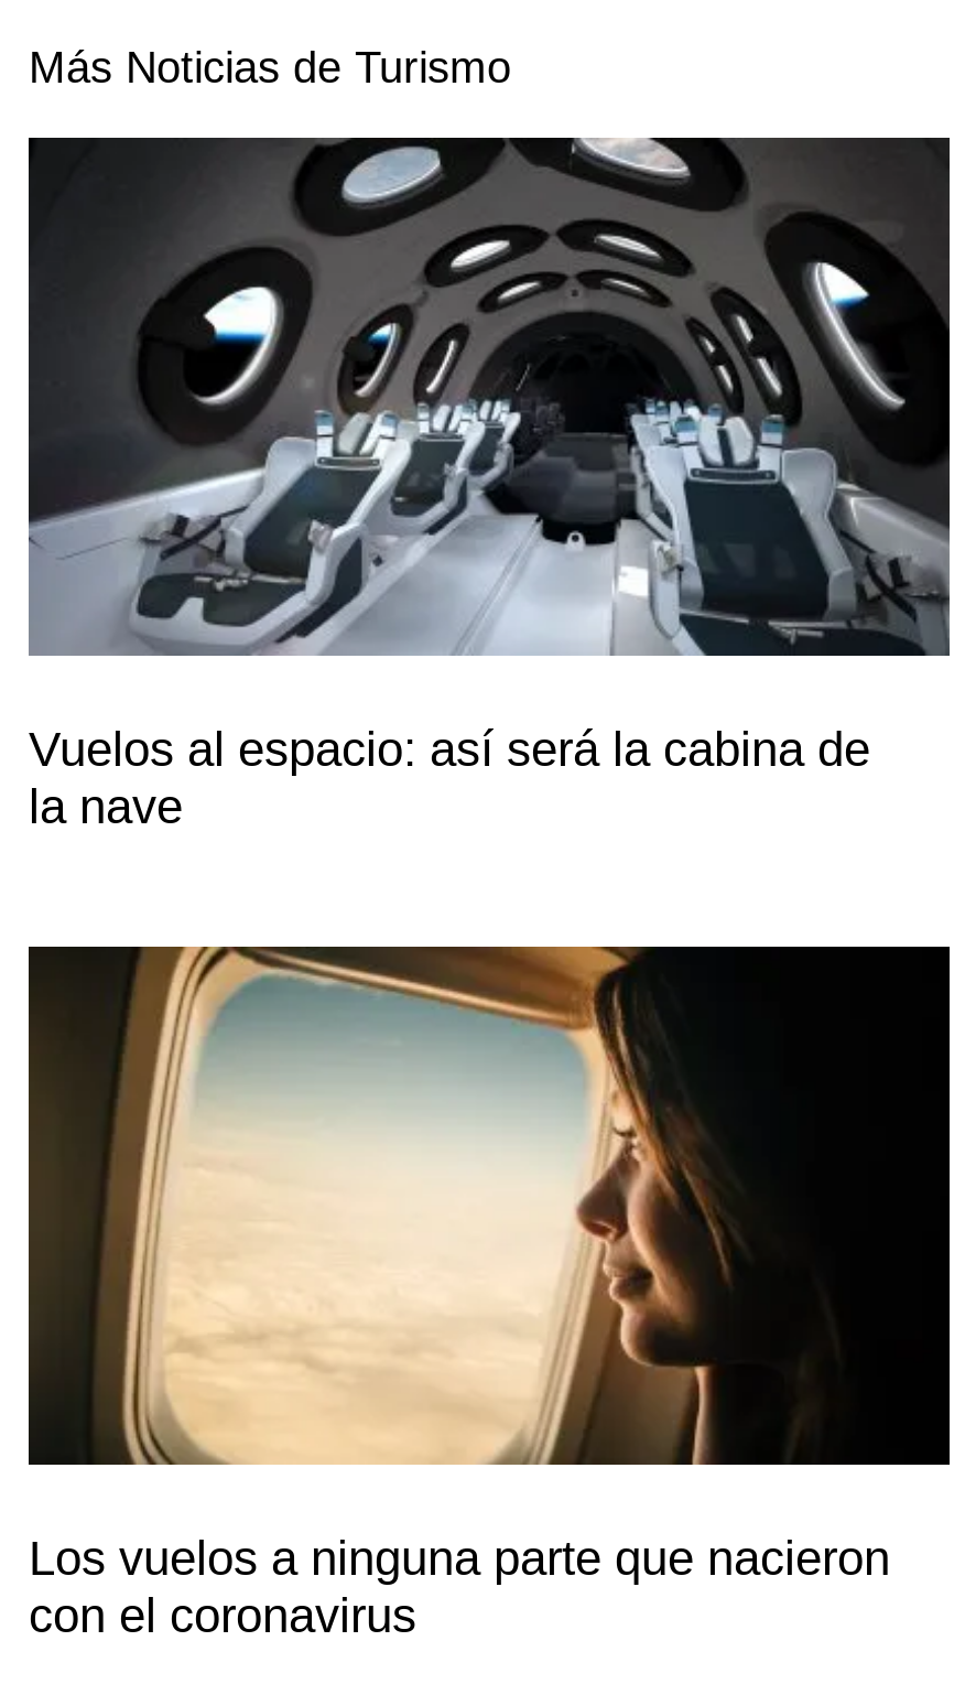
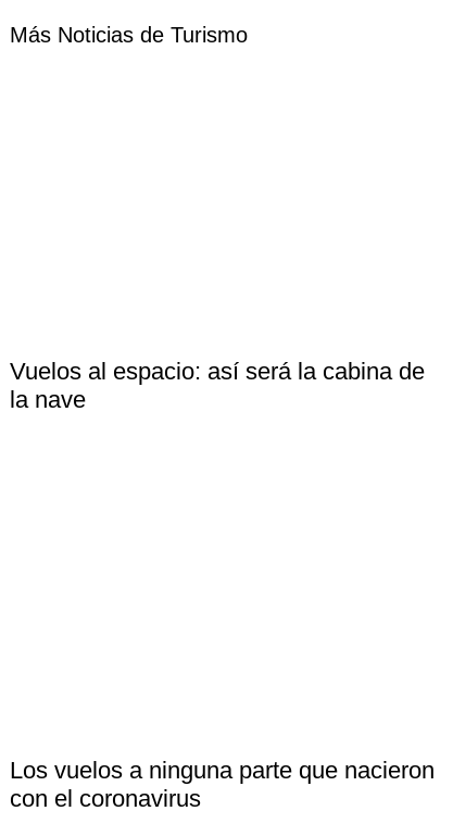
- [image]

- [image]
